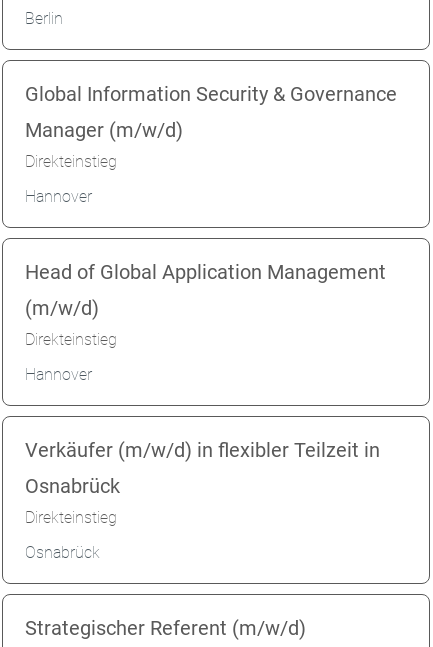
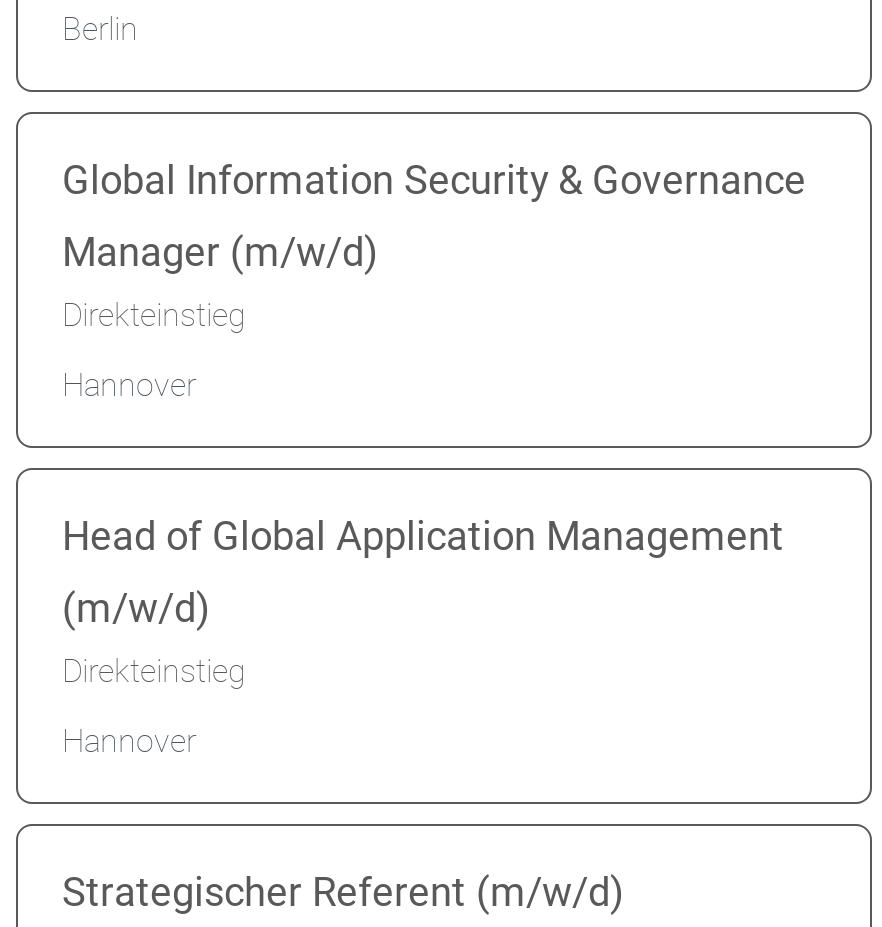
- Verkäufer (m/w/d) in flexibler Teilzeit in
- Osnabrück
- Direkteinstieg
- Osnabrück
